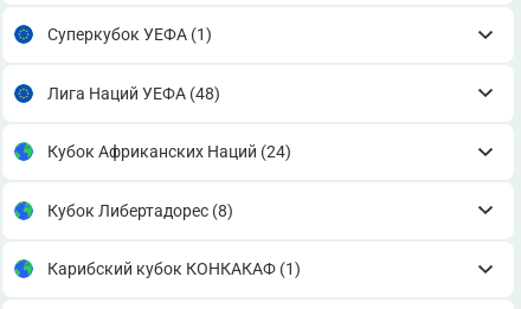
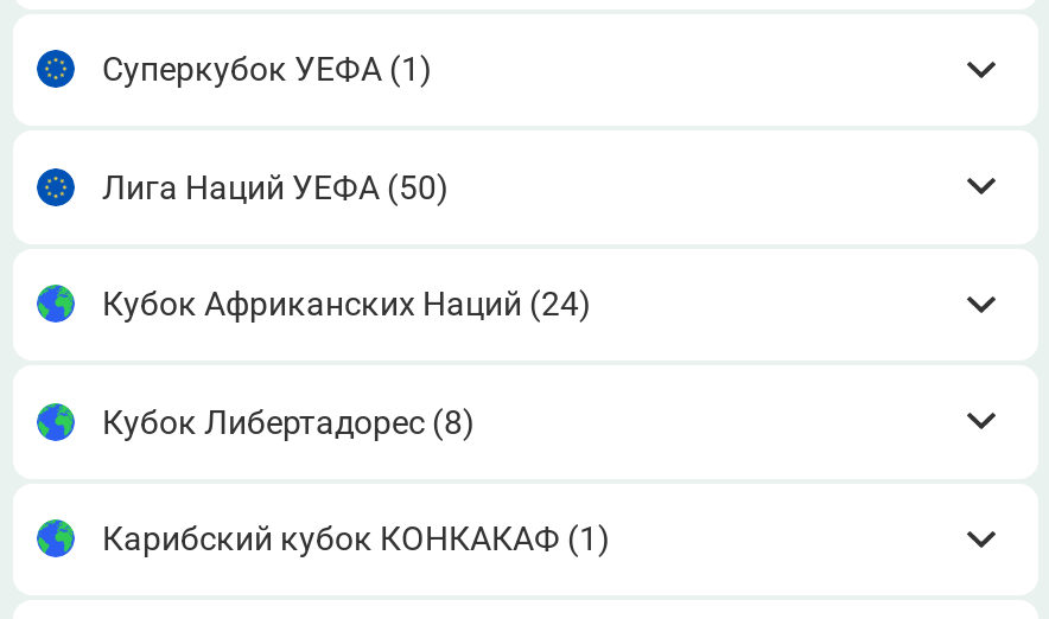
- Лига Наций УЕФА (48)
+ Лига Наций УЕФА (50)
